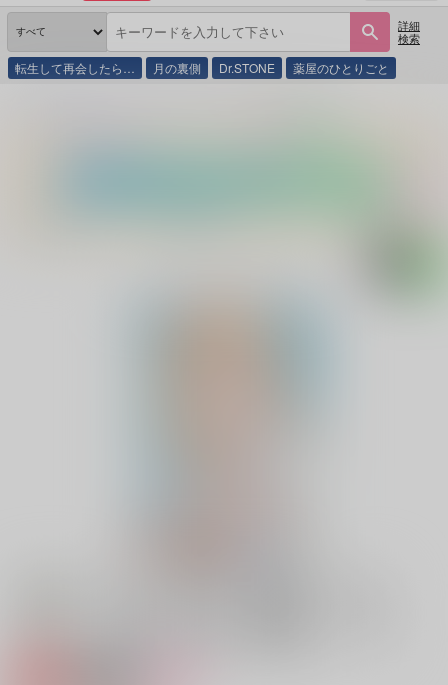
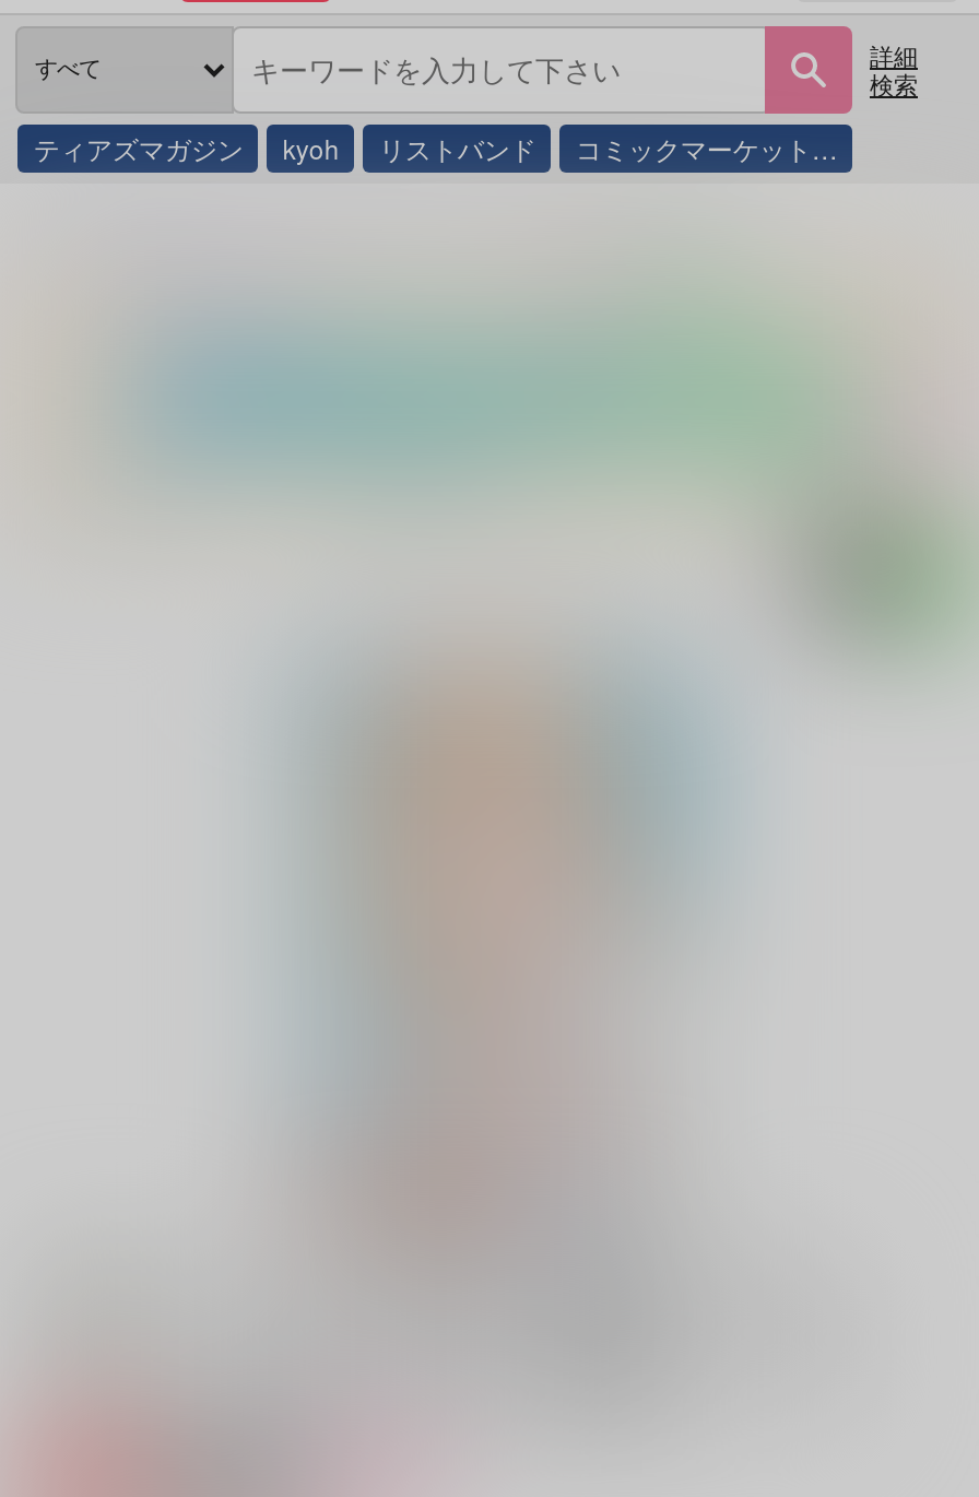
- 転生して再会したら…
- 月の裏側
- Dr.STONE
- 薬屋のひとりごと
+ ティアズマガジン
+ kyoh
+ リストバンド
+ コミックマーケット…
